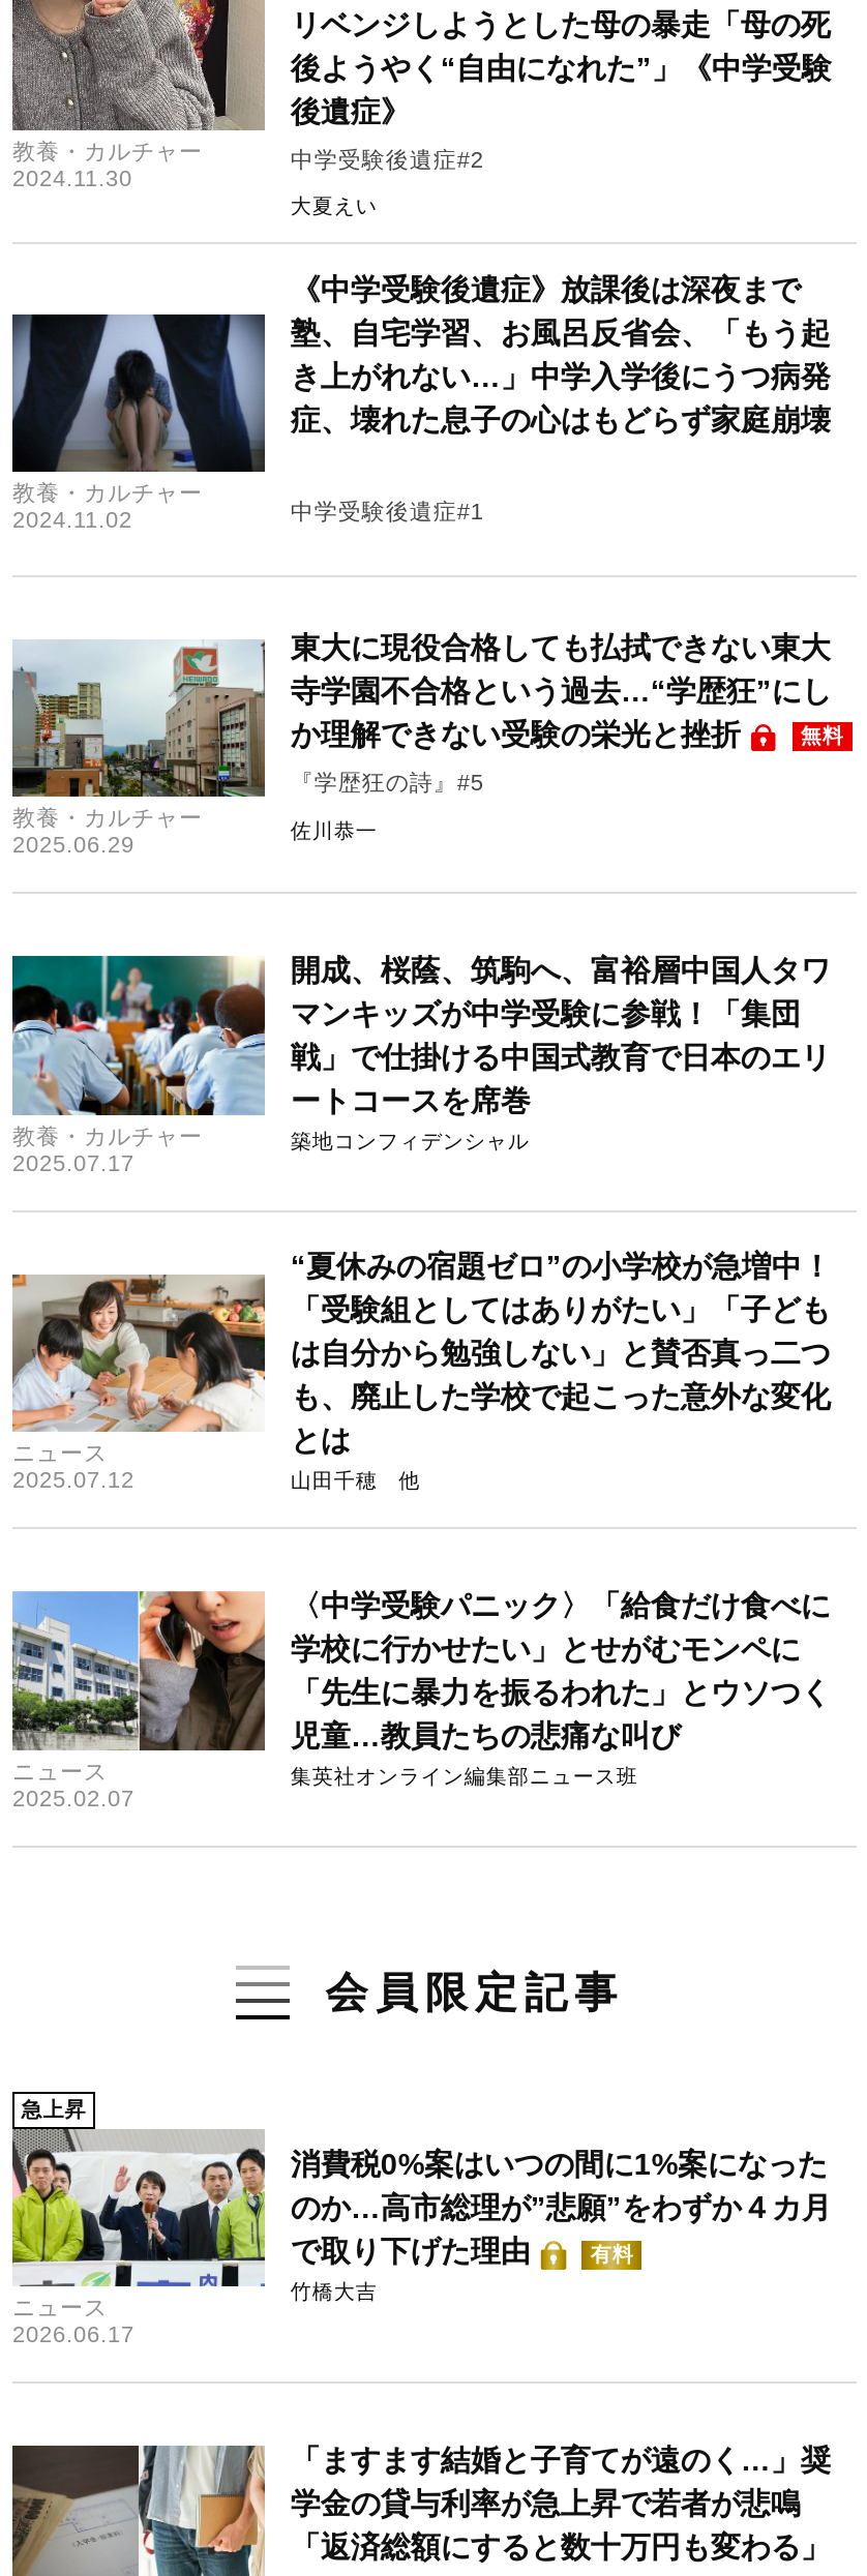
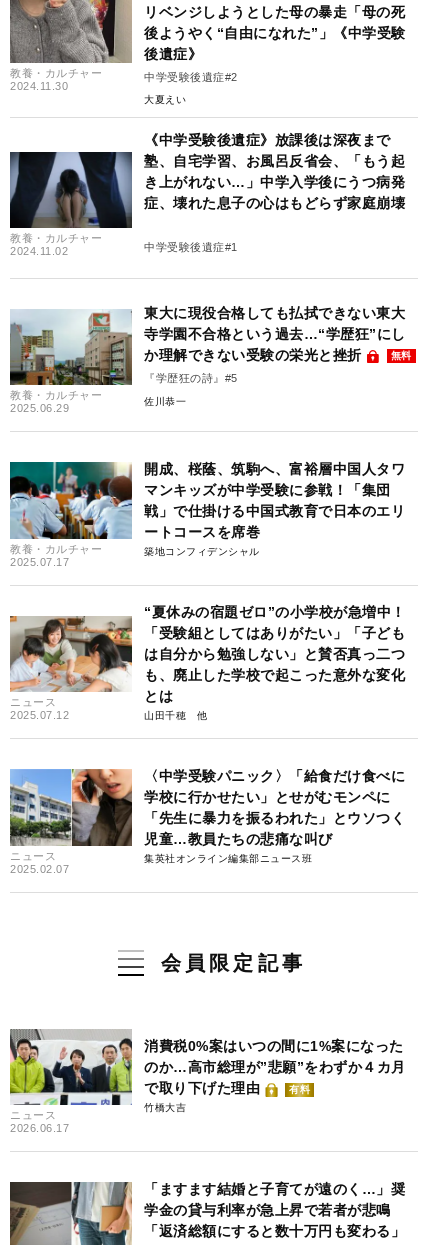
- 急上昇
